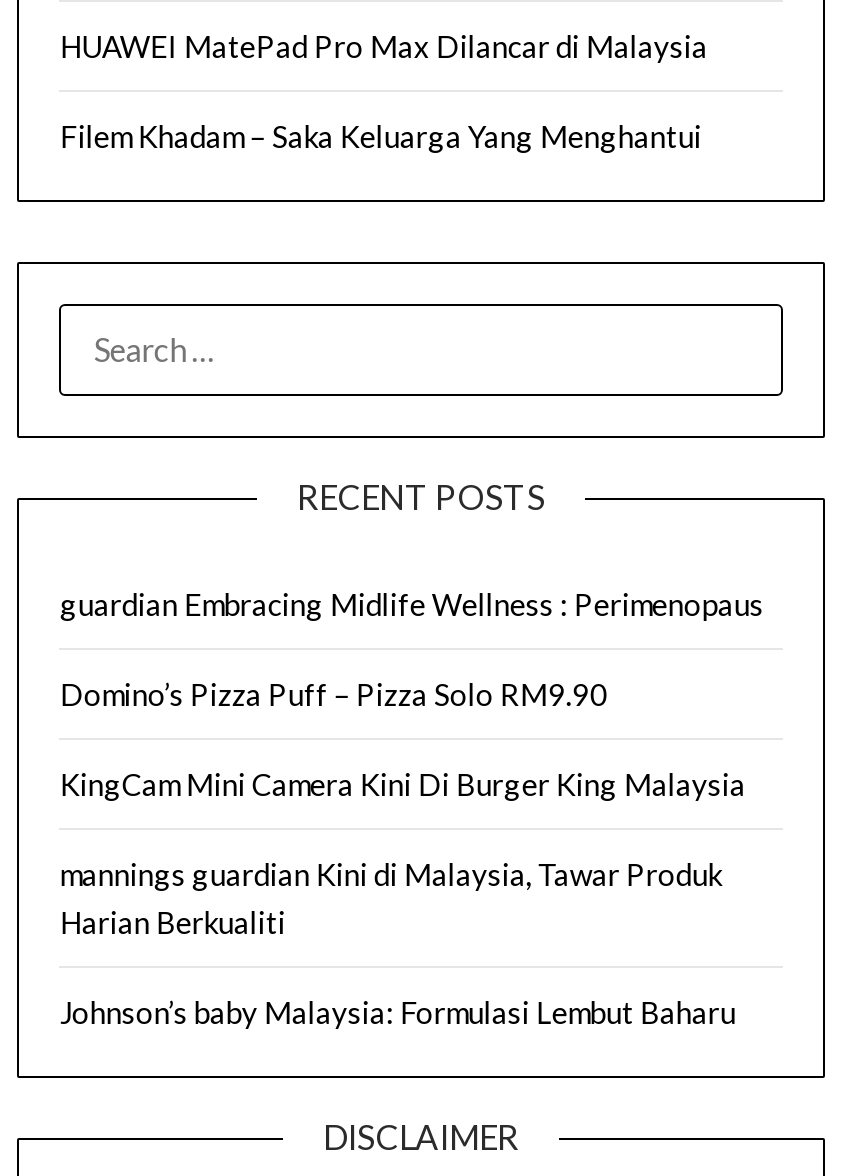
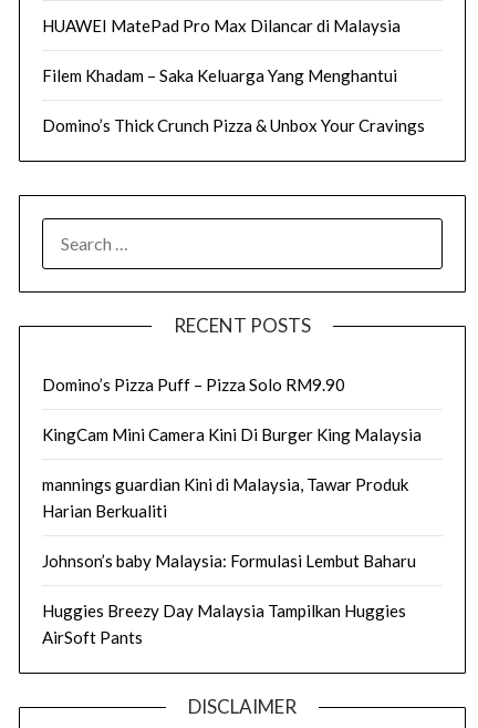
+ Domino’s Thick Crunch Pizza & Unbox Your Cravings

- guardian Embracing Midlife Wellness : Perimenopaus

+ Huggies Breezy Day Malaysia Tampilkan Huggies
+ AirSoft Pants
